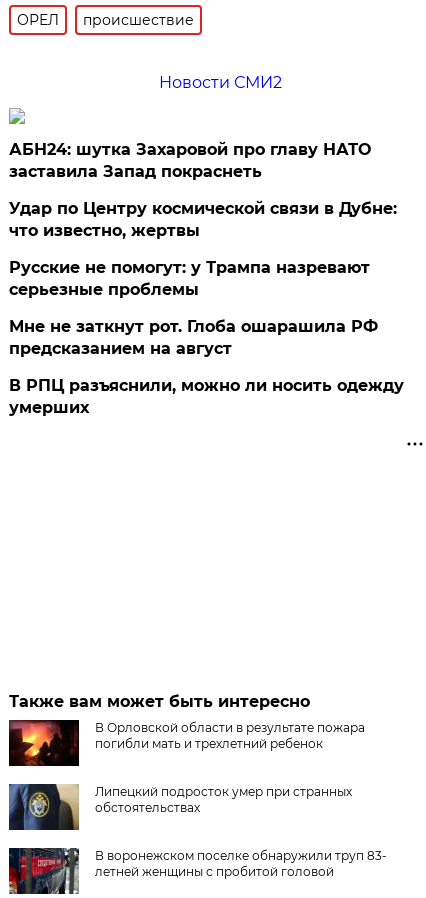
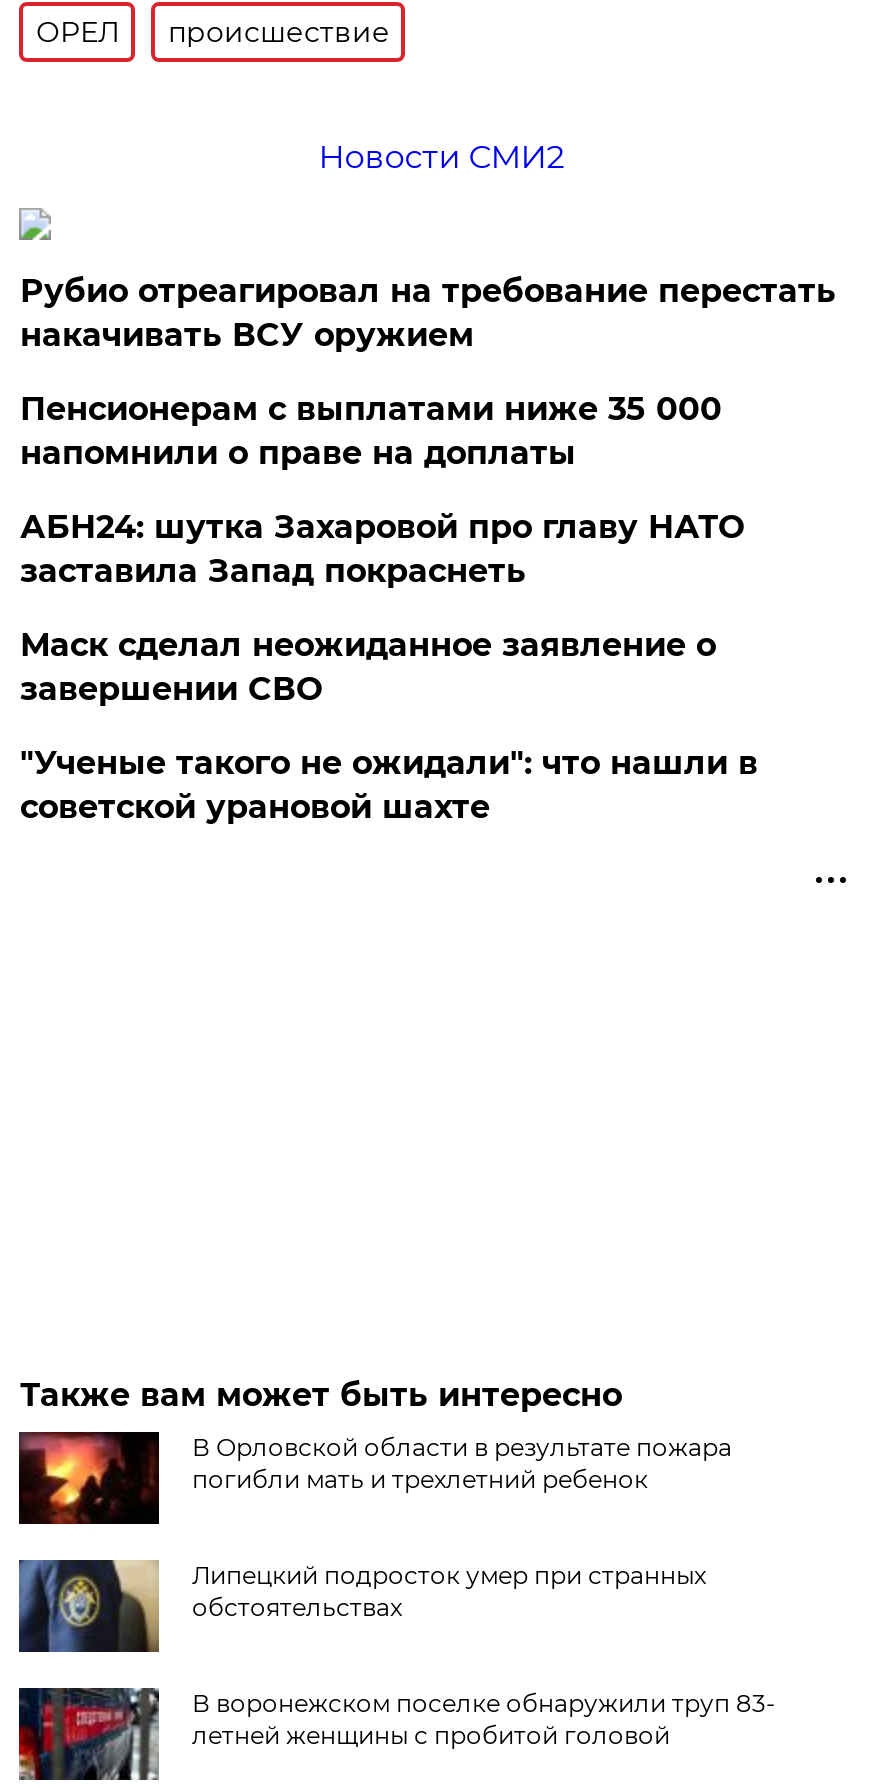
+ Рубио отреагировал на требование перестать
+ накачивать ВСУ оружием
+ Пенсионерам с выплатами ниже 35 000
+ напомнили о праве на доплаты

moved down: АБН24: шутка Захаровой про главу НАТО | заставила Запад покраснеть

- Удар по Центру космической связи в Дубне:
- что известно, жертвы
- Русские не помогут: у Трампа назревают
- серьезные проблемы
- Мне не заткнут рот. Глоба ошарашила РФ
- предсказанием на август
- В РПЦ разъяснили, можно ли носить одежду
- умерших
+ Маск сделал неожиданное заявление о
+ завершении СВО
+ "Ученые такого не ожидали": что нашли в
+ советской урановой шахте
